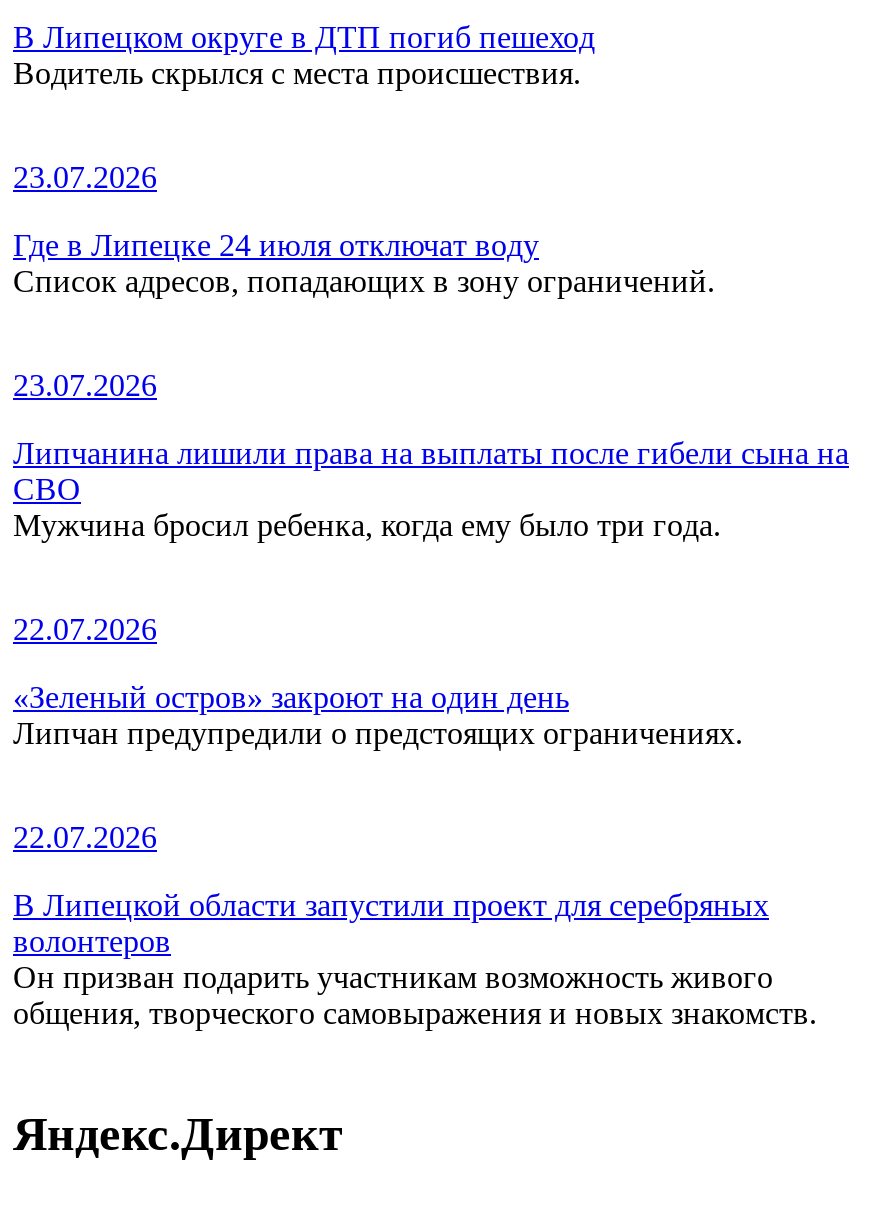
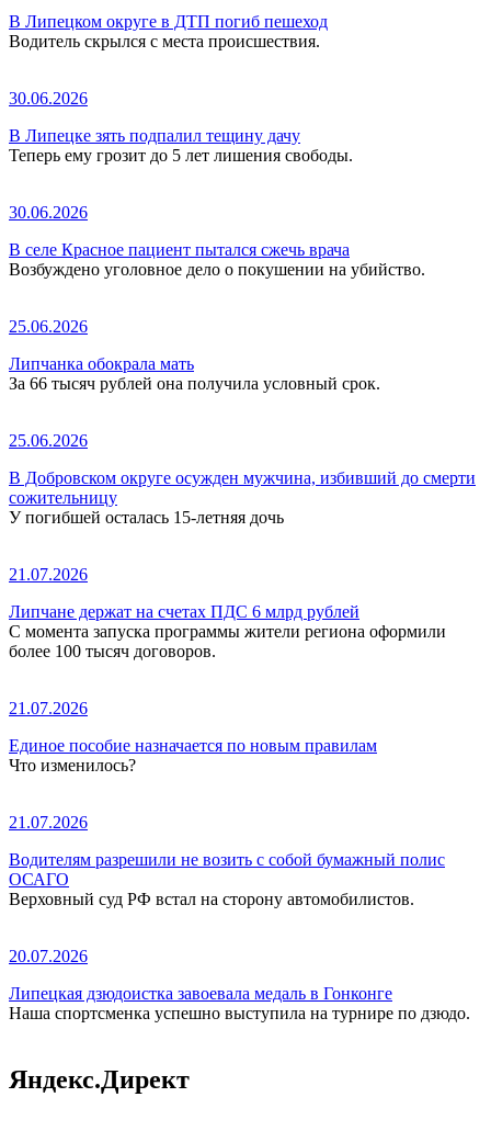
- 23.07.2026
- Где в Липецке 24 июля отключат воду
- Список адресов, попадающих в зону ограничений.
- 23.07.2026
- Липчанина лишили права на выплаты после гибели сына на
- СВО
- Мужчина бросил ребенка, когда ему было три года.
- 22.07.2026
- «Зеленый остров» закроют на один день
- Липчан предупредили о предстоящих ограничениях.
- 22.07.2026
- В Липецкой области запустили проект для серебряных
- волонтеров
- Он призван подарить участникам возможность живого
- общения, творческого самовыражения и новых знакомств.
+ 30.06.2026
+ В Липецке зять подпалил тещину дачу
+ Теперь ему грозит до 5 лет лишения свободы.
+ 30.06.2026
+ В селе Красное пациент пытался сжечь врача
+ Возбуждено уголовное дело о покушении на убийство.
+ 25.06.2026
+ Липчанка обокрала мать
+ За 66 тысяч рублей она получила условный срок.
+ 25.06.2026
+ В Добровском округе осужден мужчина, избивший до смерти
+ сожительницу
+ У погибшей осталась 15-летняя дочь
+ 21.07.2026
+ Липчане держат на счетах ПДС 6 млрд рублей
+ С момента запуска программы жители региона оформили
+ более 100 тысяч договоров.
+ 21.07.2026
+ Единое пособие назначается по новым правилам
+ Что изменилось?
+ 21.07.2026
+ Водителям разрешили не возить с собой бумажный полис
+ ОСАГО
+ Верховный суд РФ встал на сторону автомобилистов.
+ 20.07.2026
+ Липецкая дзюдоистка завоевала медаль в Гонконге
+ Наша спортсменка успешно выступила на турнире по дзюдо.
